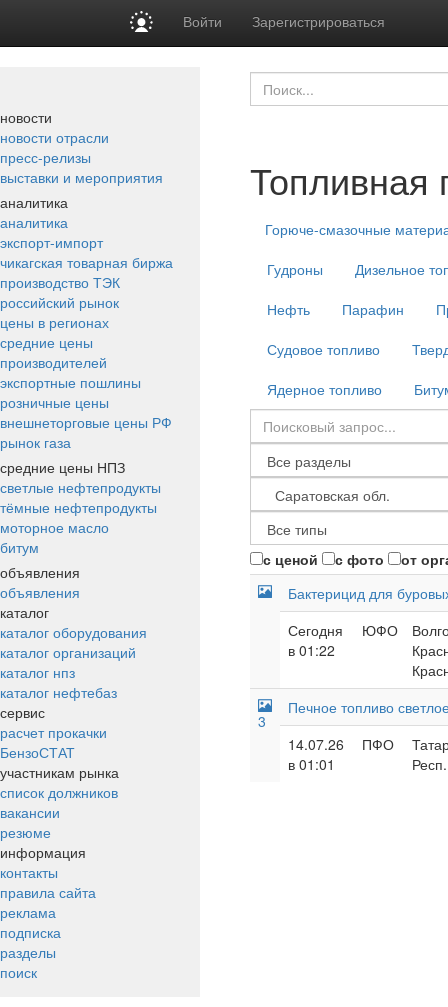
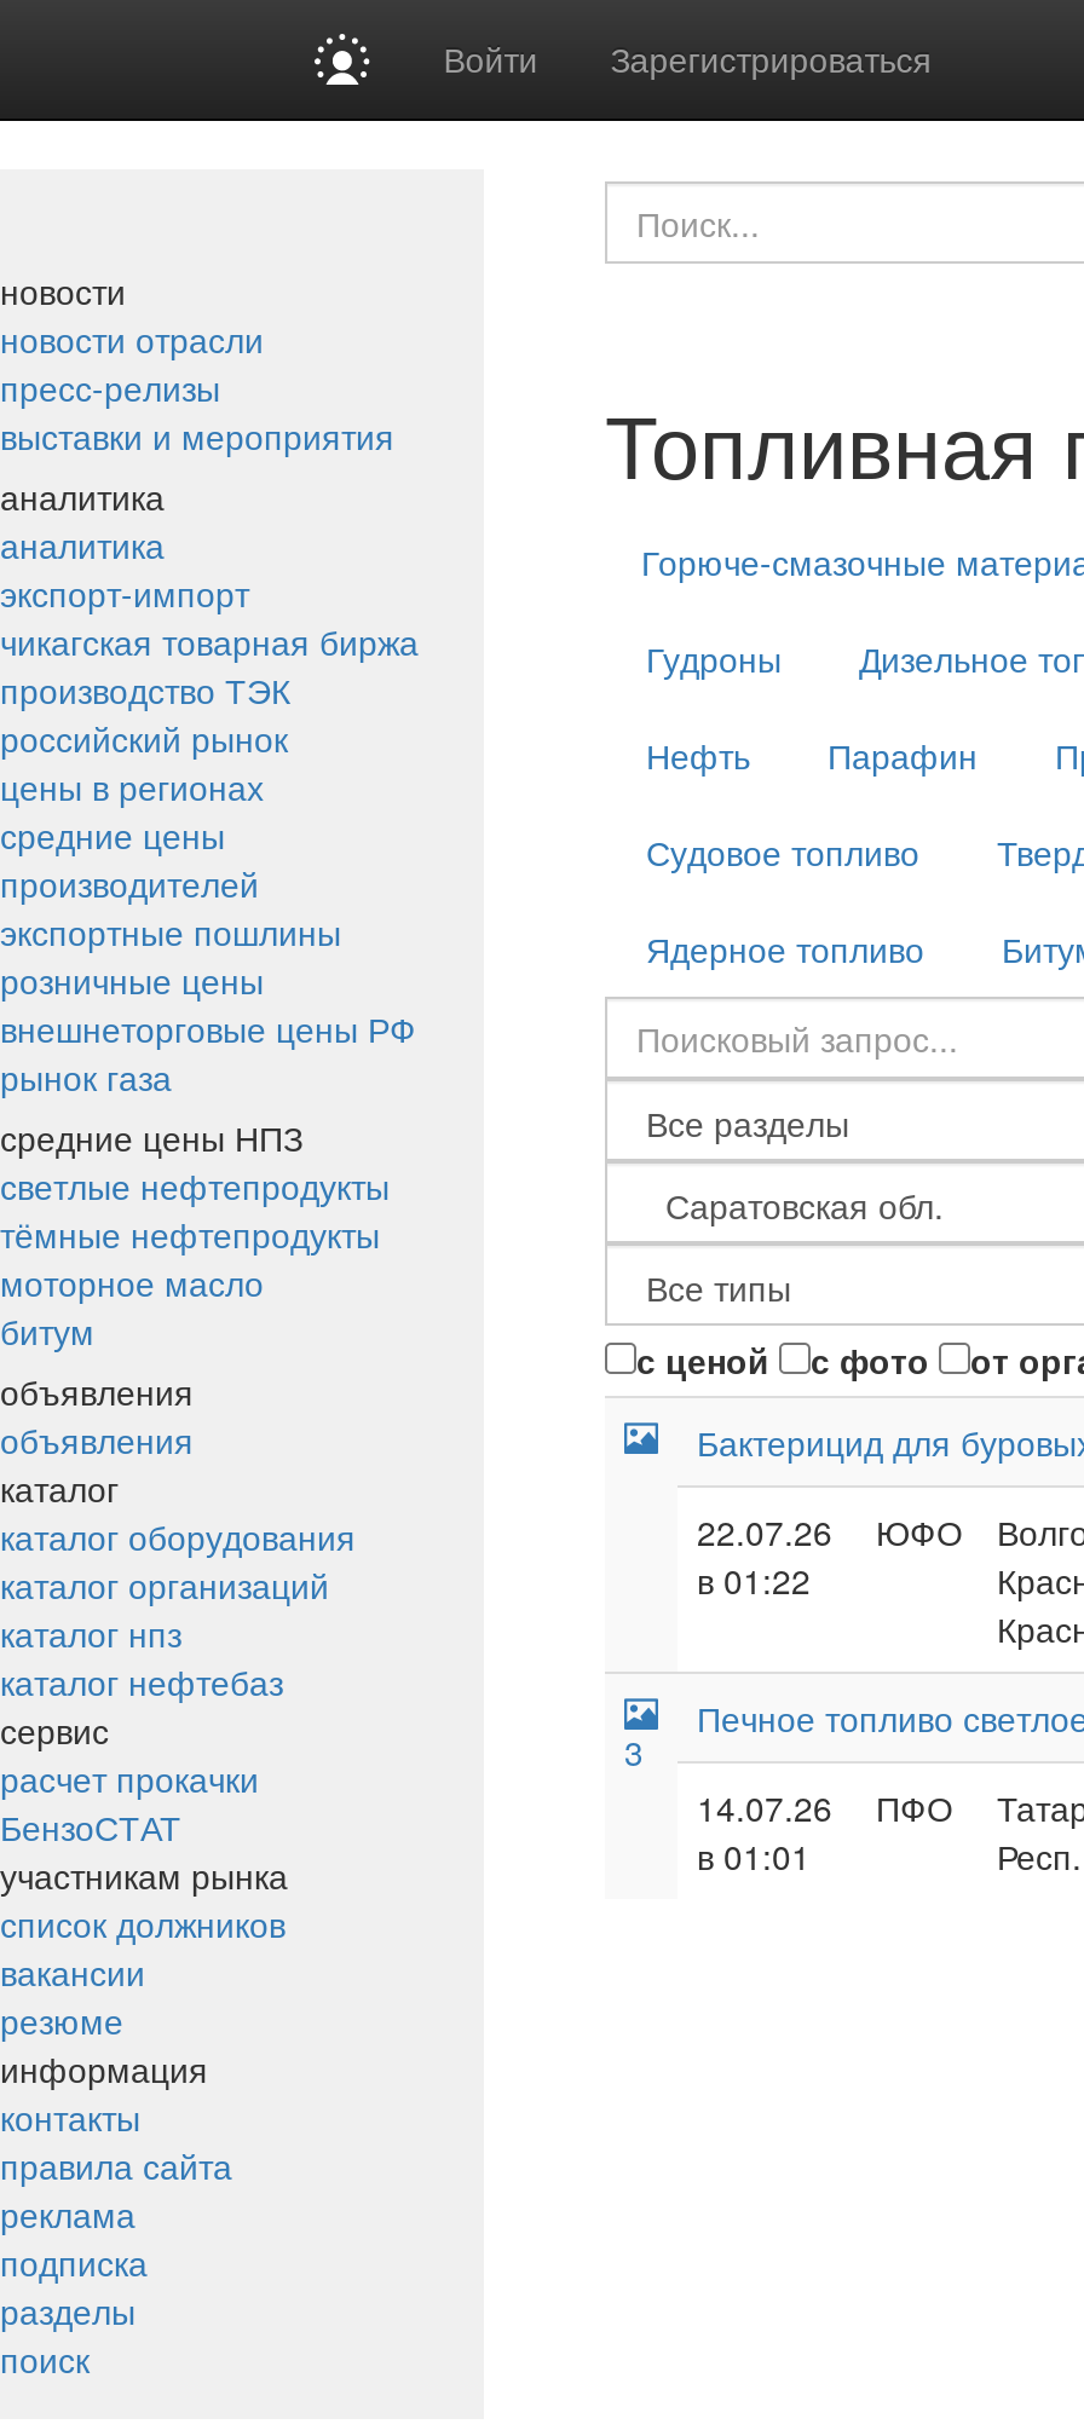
- Сегодня
+ 22.07.26
